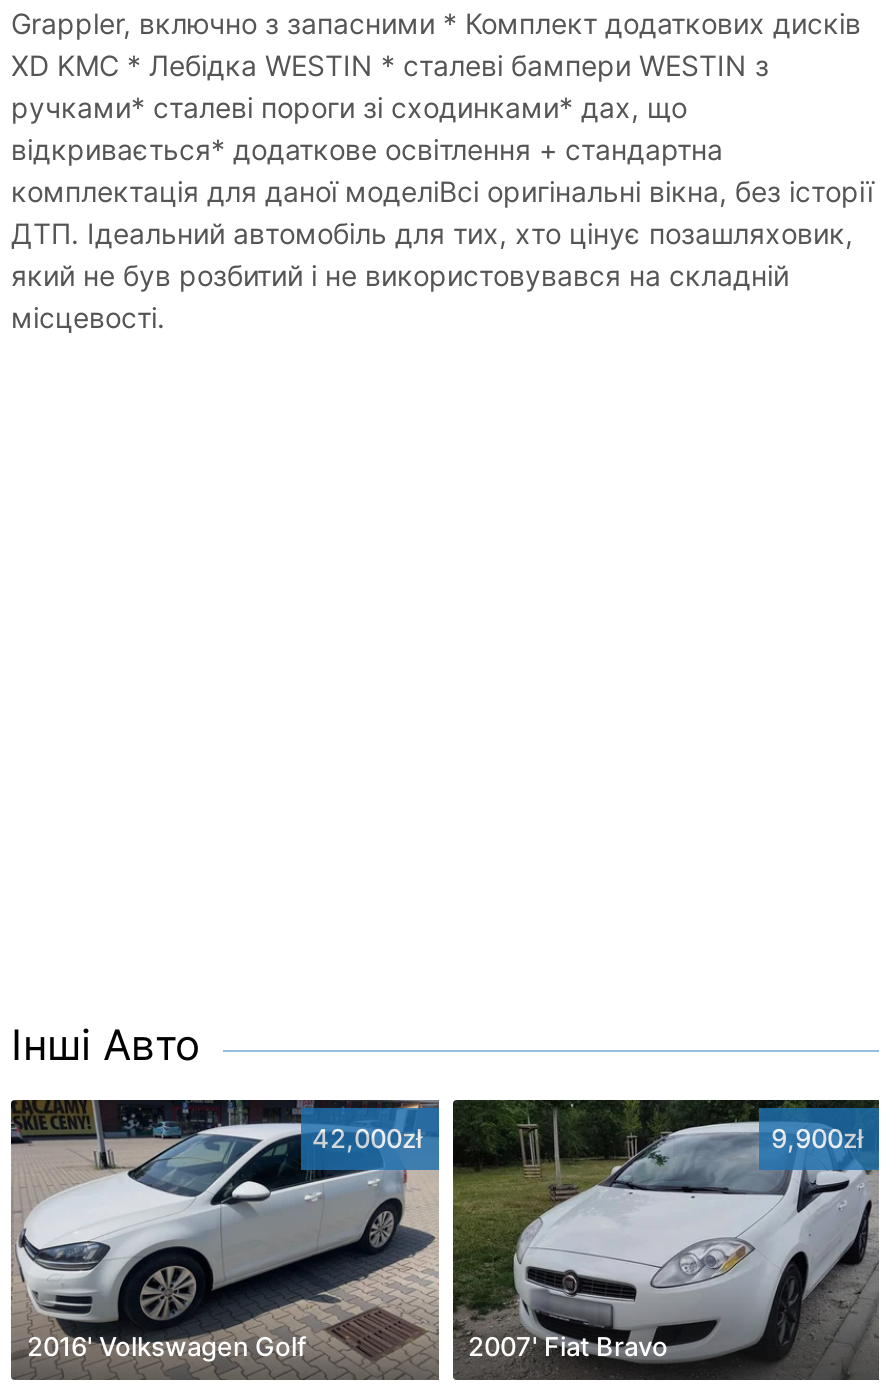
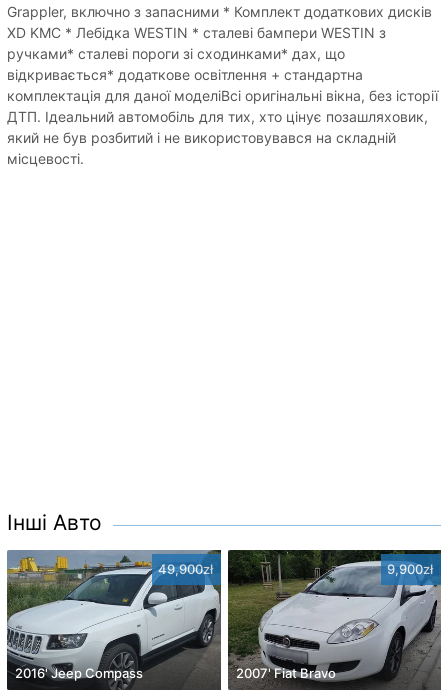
- [image]
- 42,000zł
+ [image]
+ 49,900zł

- 2016' Volkswagen Golf
+ 2016' Jeep Compass
